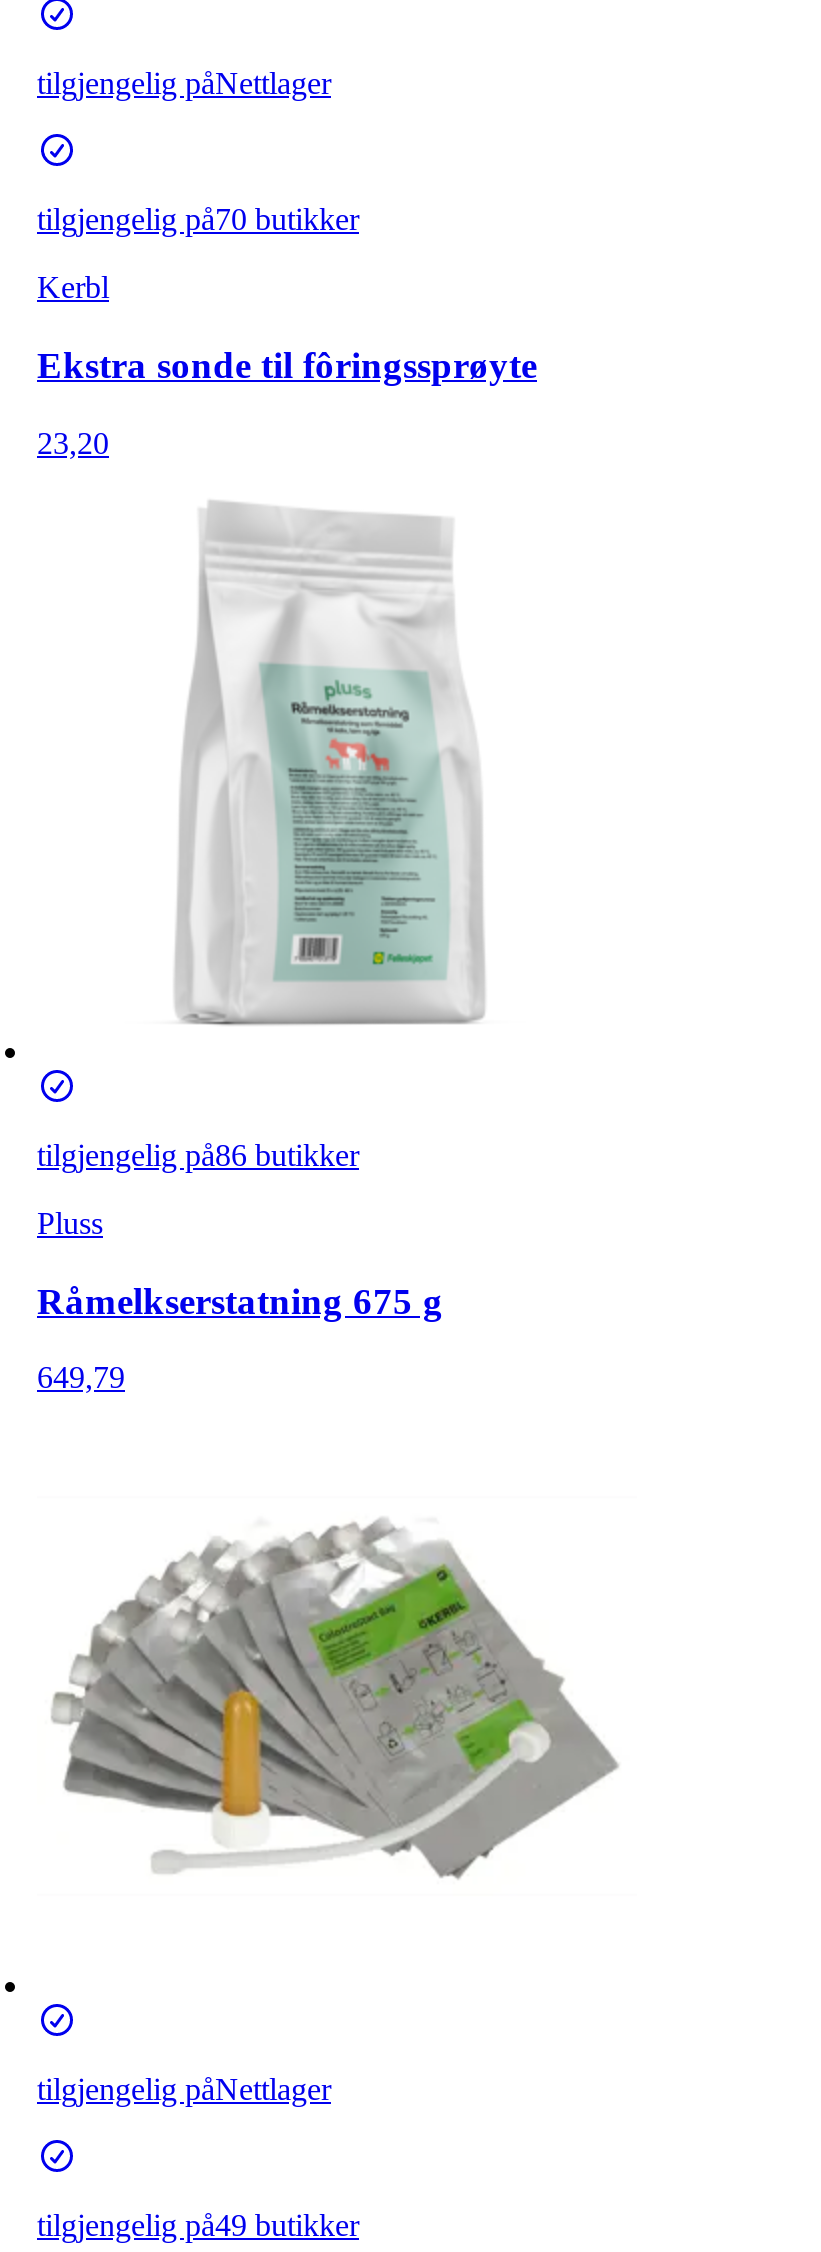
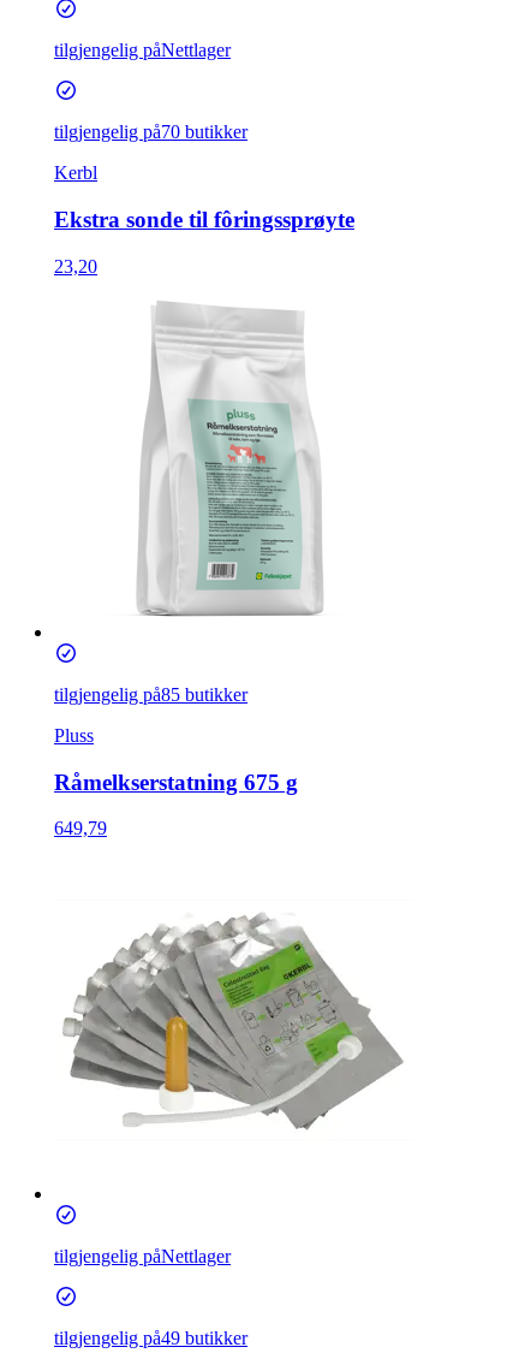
- tilgjengelig på86 butikker
+ tilgjengelig på85 butikker
